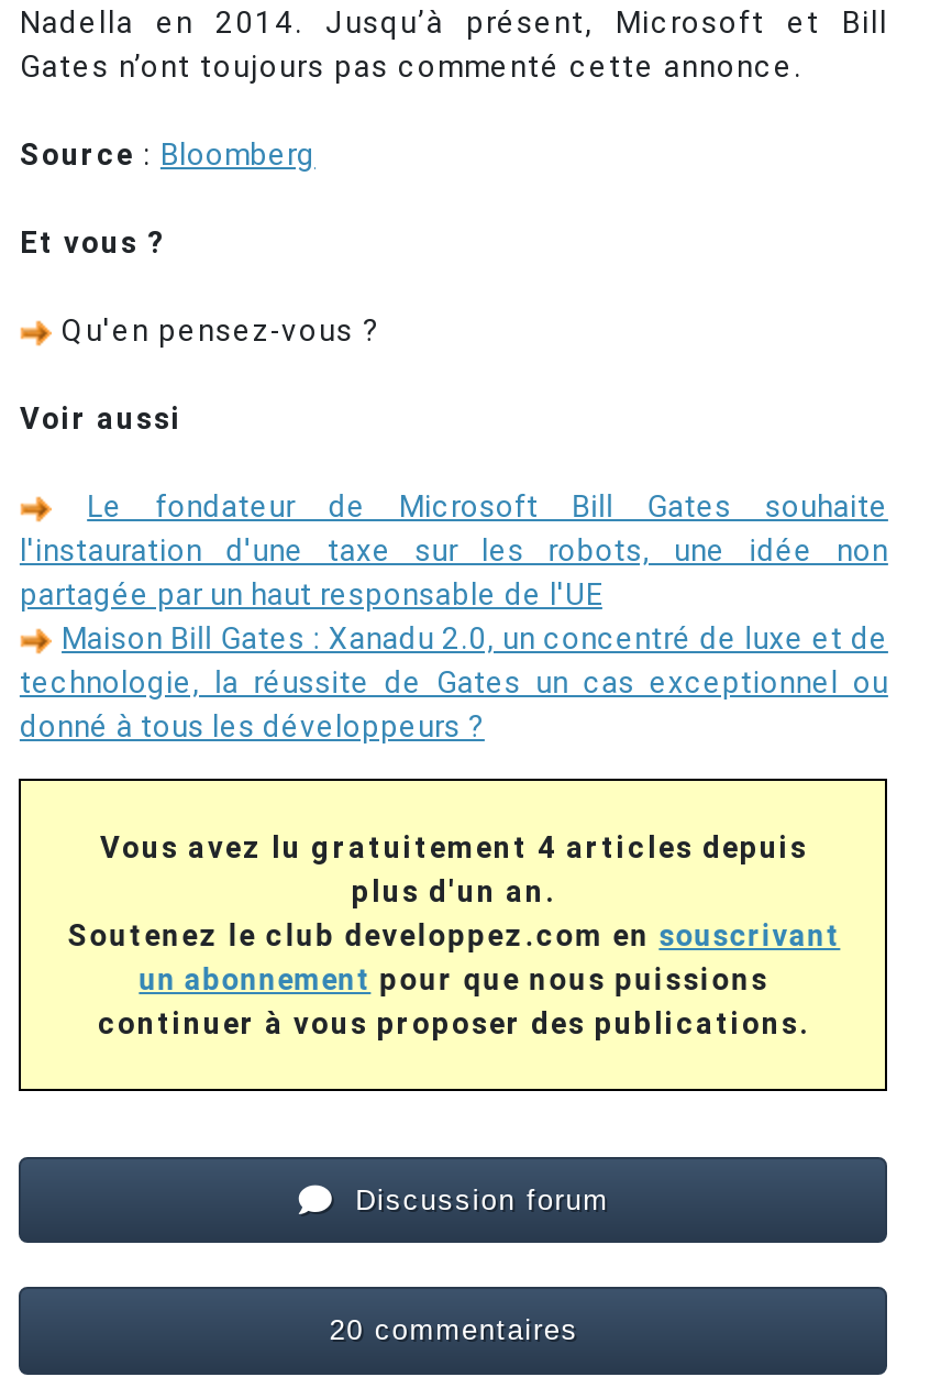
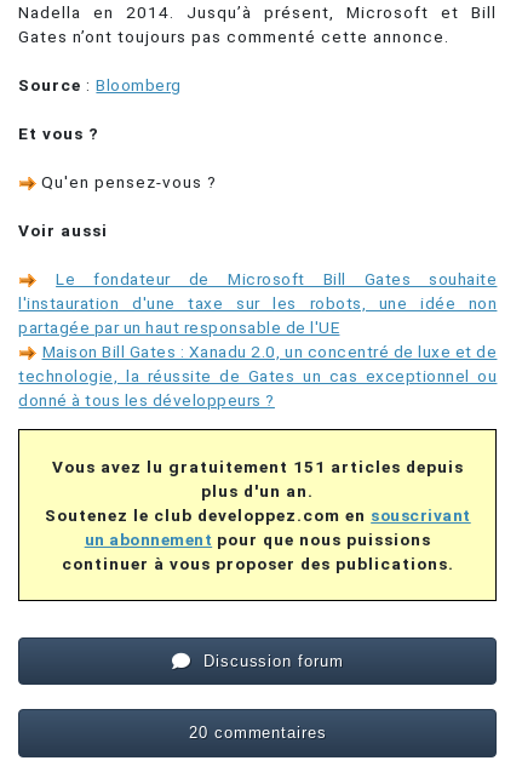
- Vous avez lu gratuitement 4 articles depuis
+ Vous avez lu gratuitement 151 articles depuis
